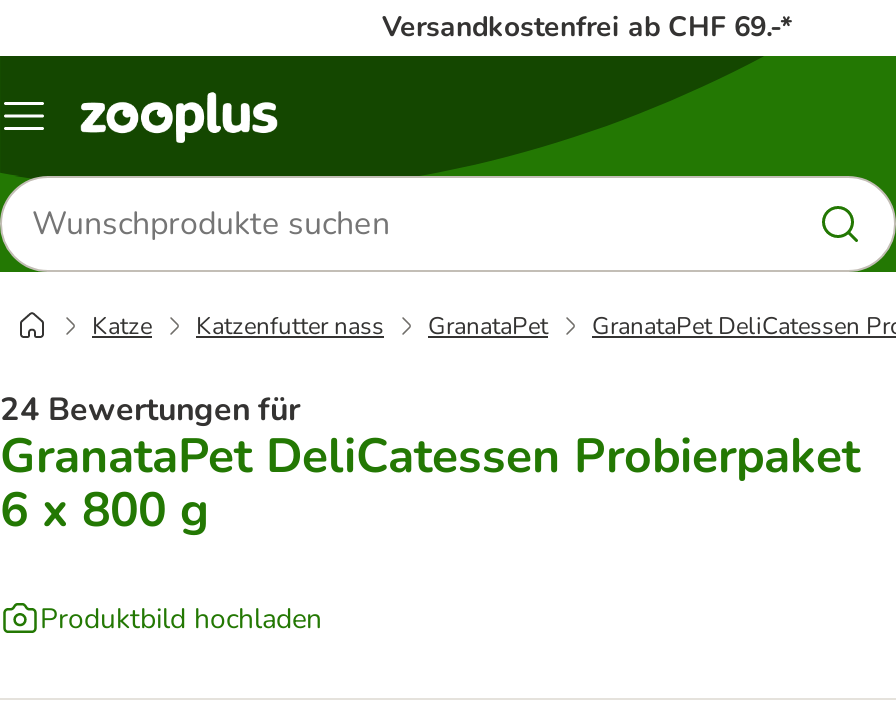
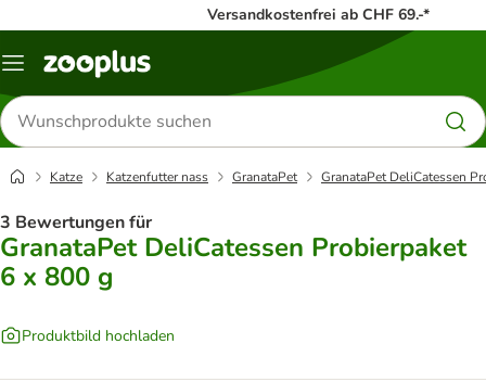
- 24 Bewertungen für
+ 3 Bewertungen für
